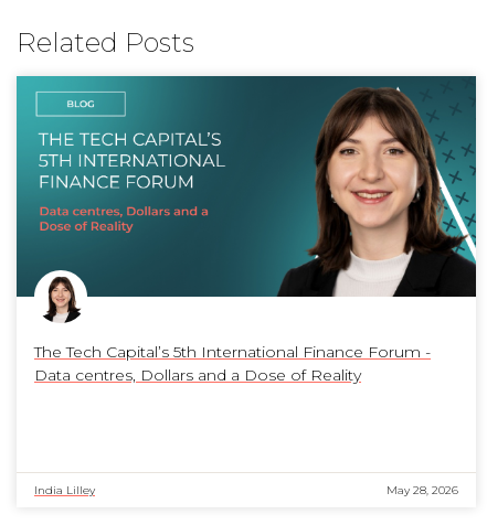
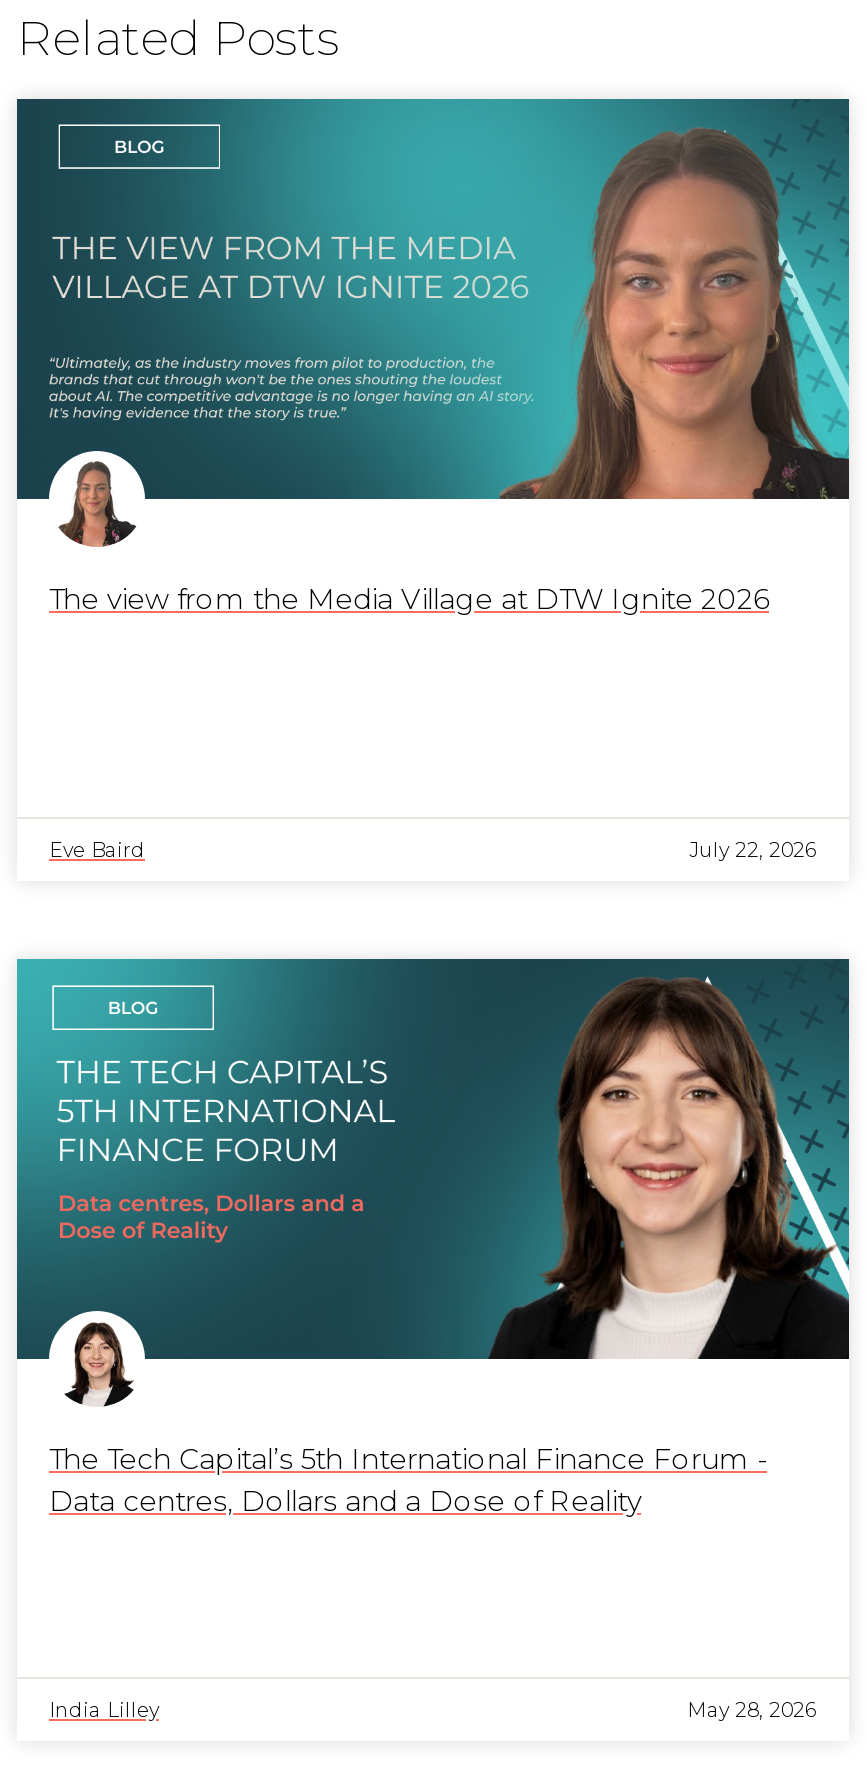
+ [image]
+ The view from the Media Village at DTW Ignite 2026

+ Eve Baird
+ July 22, 2026
